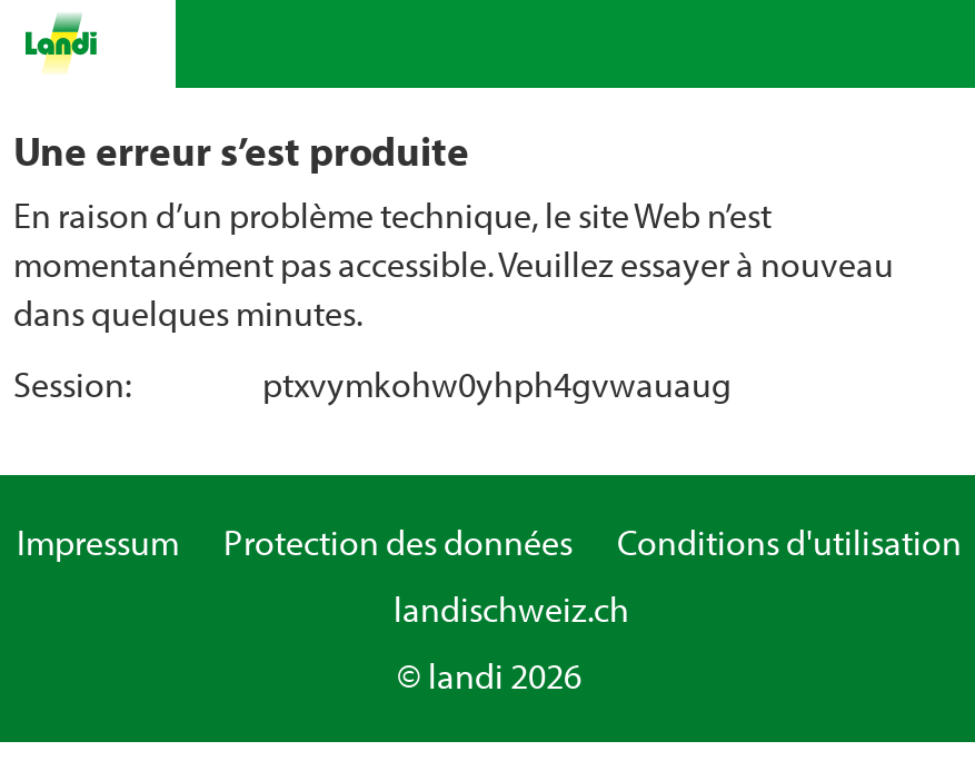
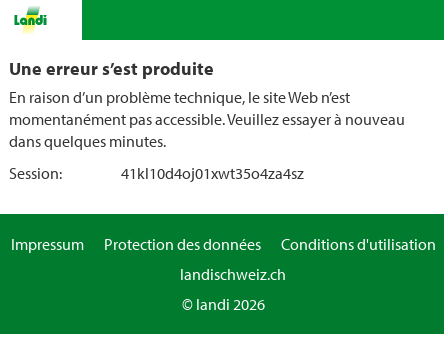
- ptxvymkohw0yhph4gvwauaug
+ 41kl10d4oj01xwt35o4za4sz
